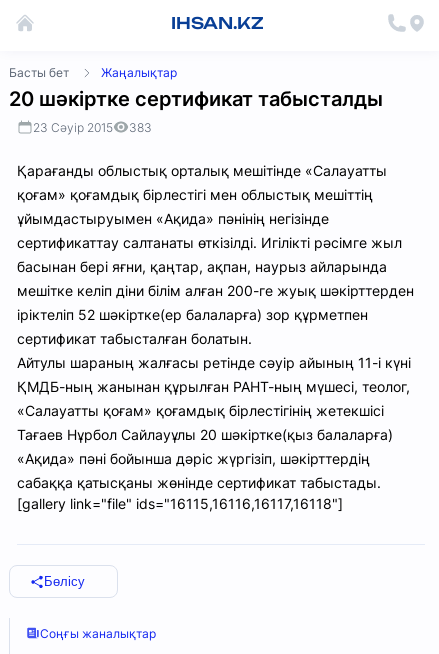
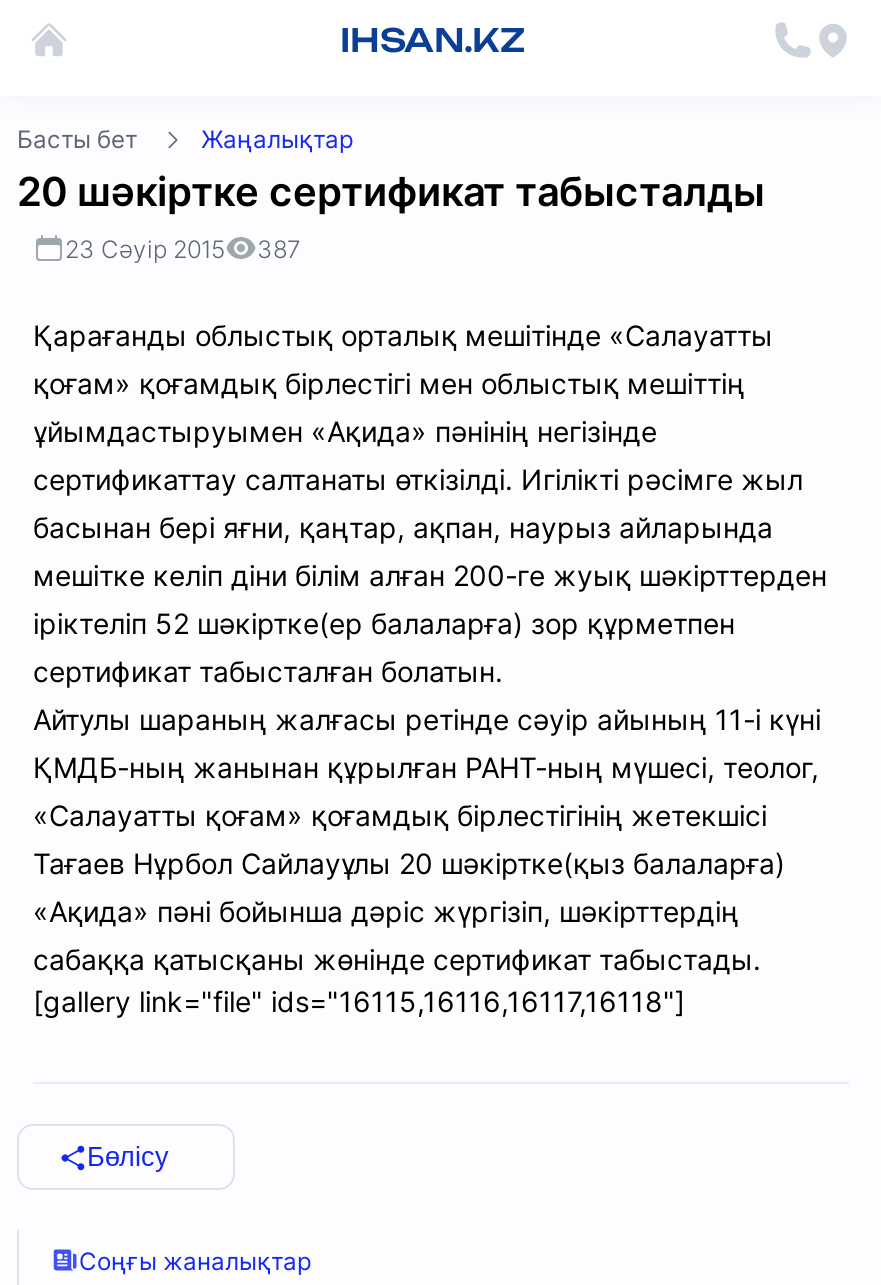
- 383
+ 387
